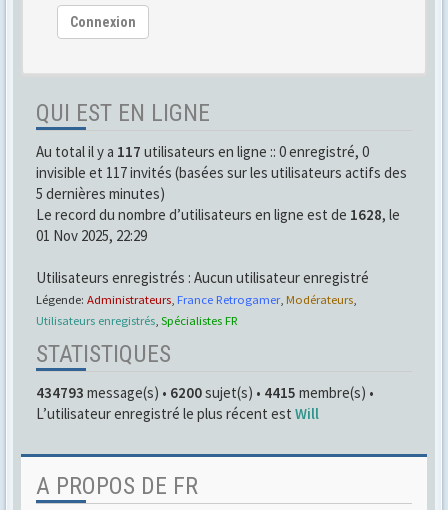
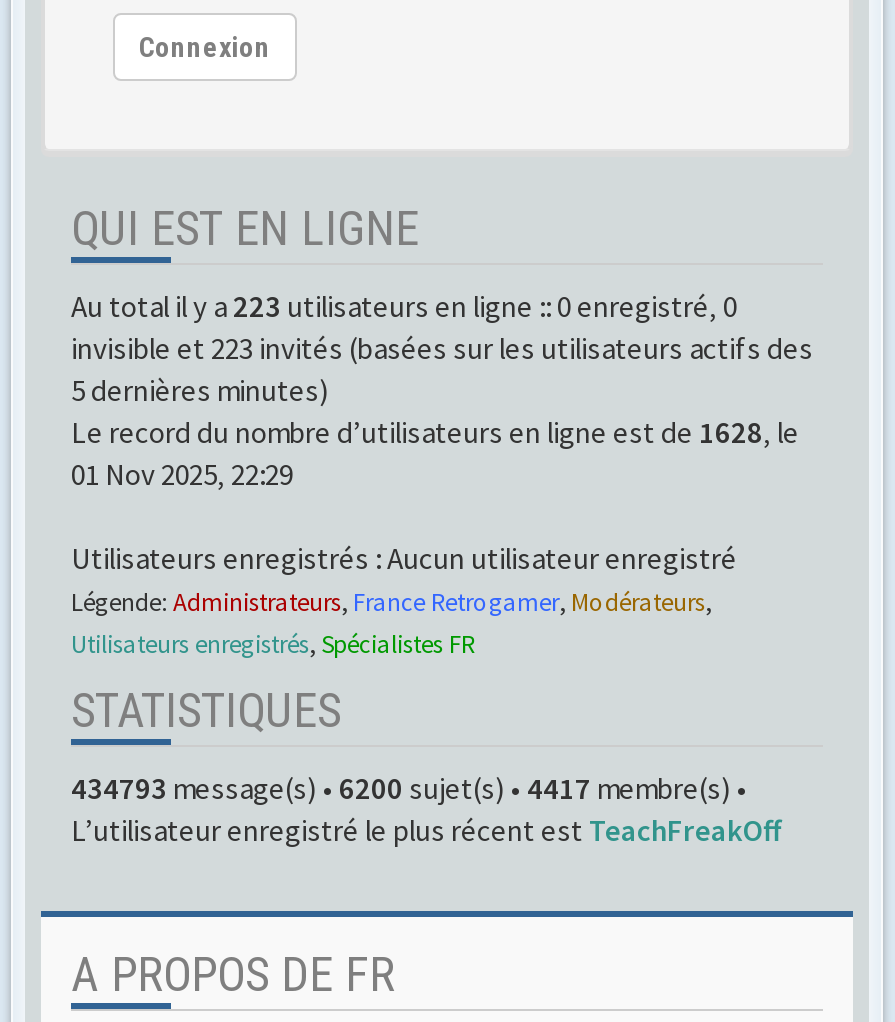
- Au total il y a 117 utilisateurs en ligne :: 0 enregistré, 0
+ Au total il y a 223 utilisateurs en ligne :: 0 enregistré, 0

- invisible et 117 invités (basées sur les utilisateurs actifs des
+ invisible et 223 invités (basées sur les utilisateurs actifs des

- 434793 message(s) • 6200 sujet(s) • 4415 membre(s) •
+ 434793 message(s) • 6200 sujet(s) • 4417 membre(s) •

- L’utilisateur enregistré le plus récent est Will
+ L’utilisateur enregistré le plus récent est TeachFreakOff
